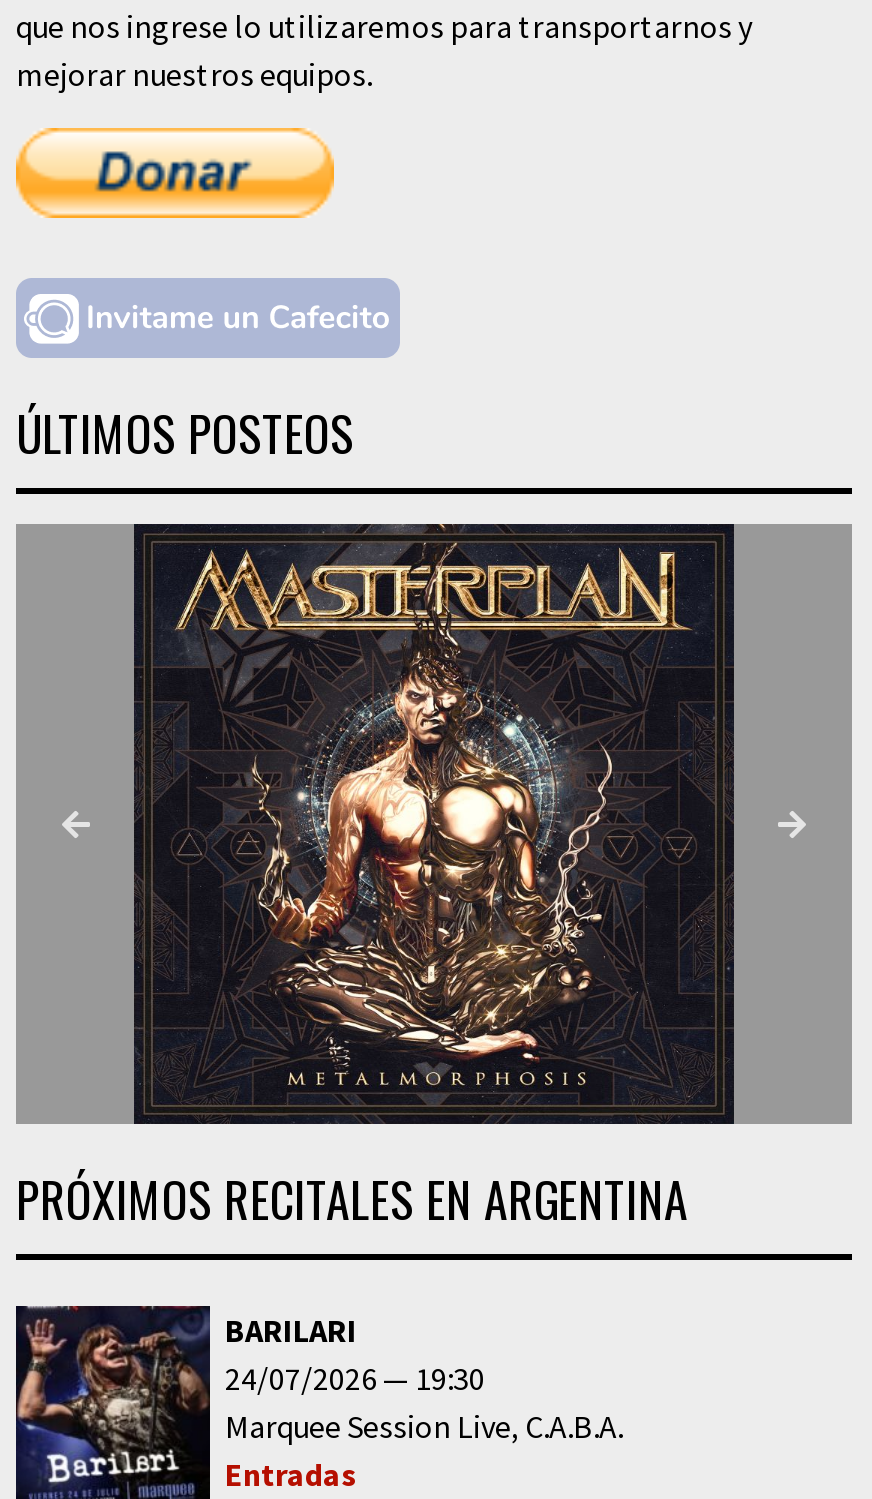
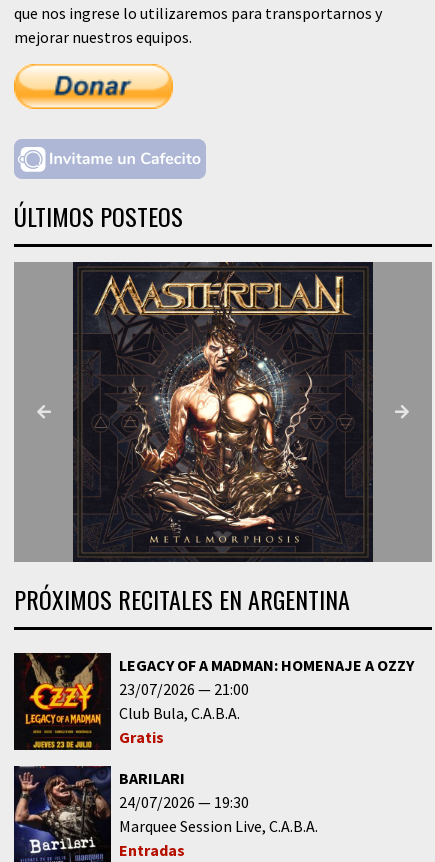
+ [image]
+ LEGACY OF A MADMAN: HOMENAJE A OZZY
+ 23/07/2026
+ 21:00
+ Club Bula C.A.B.A.
+ Gratis
